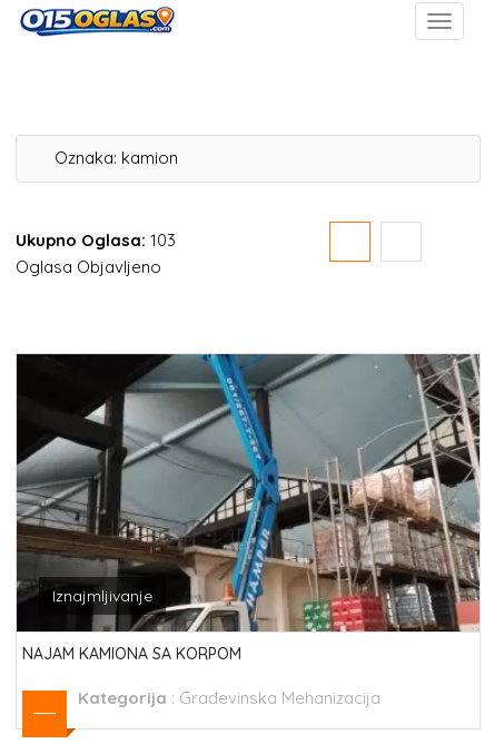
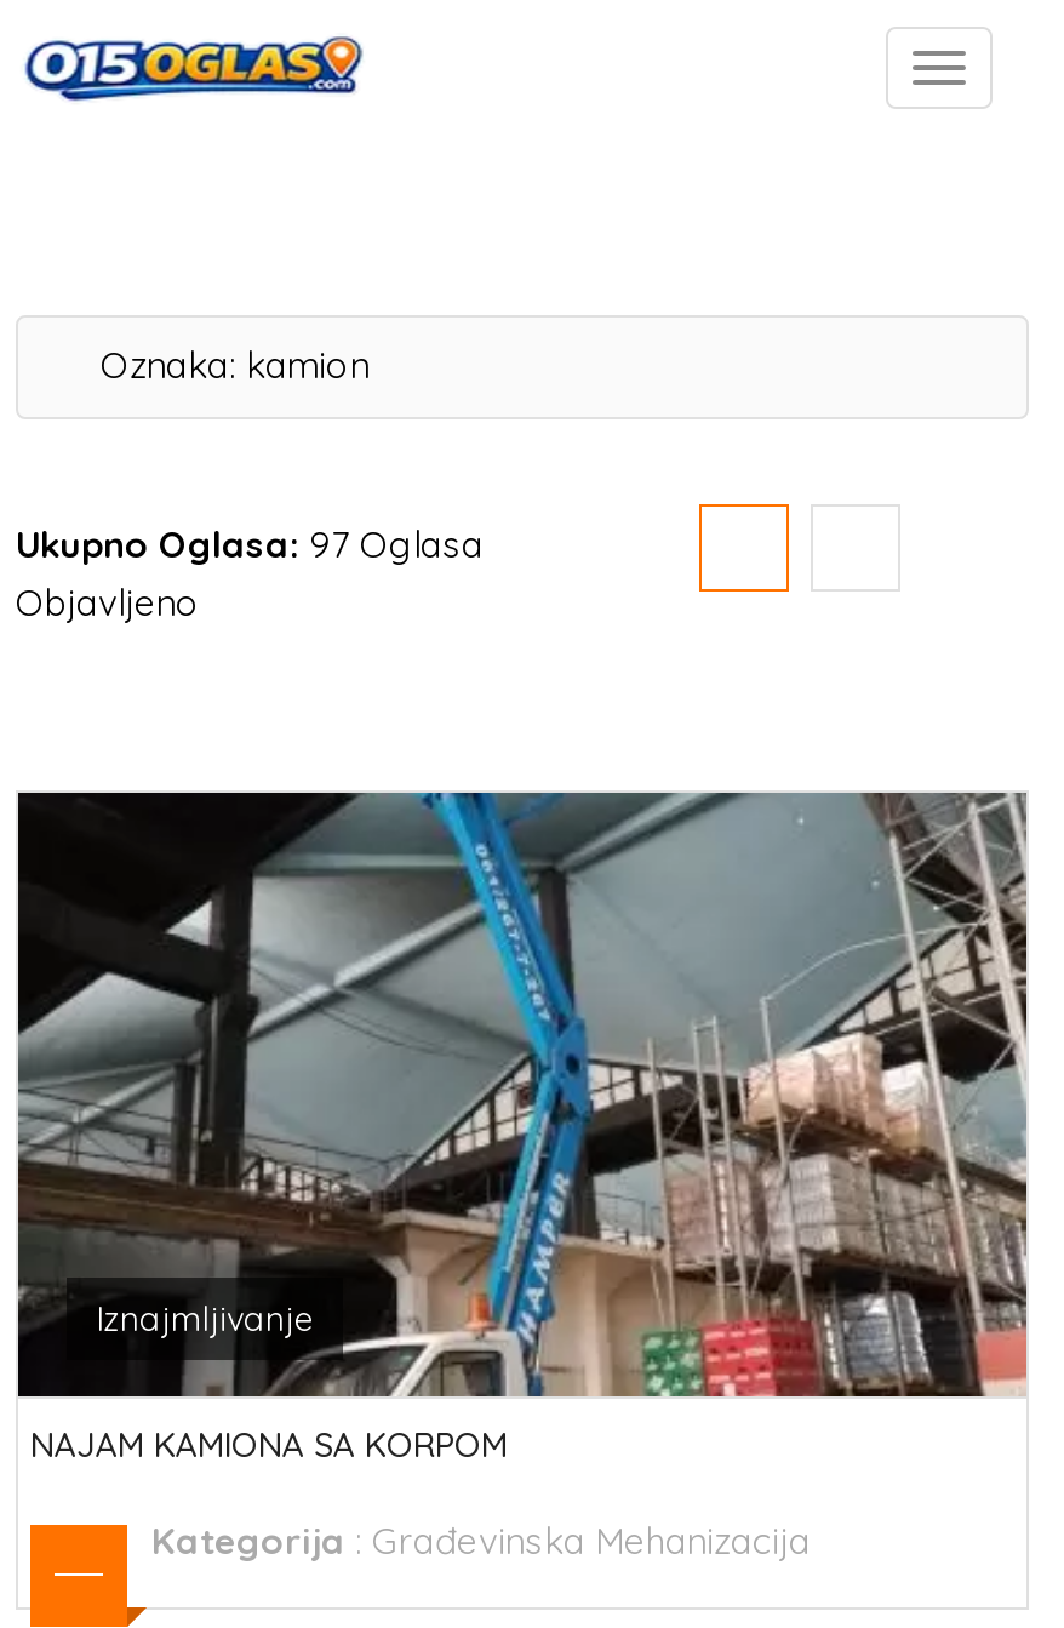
- Ukupno Oglasa: 103
- Oglasa Objavljeno
+ Ukupno Oglasa: 97 Oglasa
+ Objavljeno
